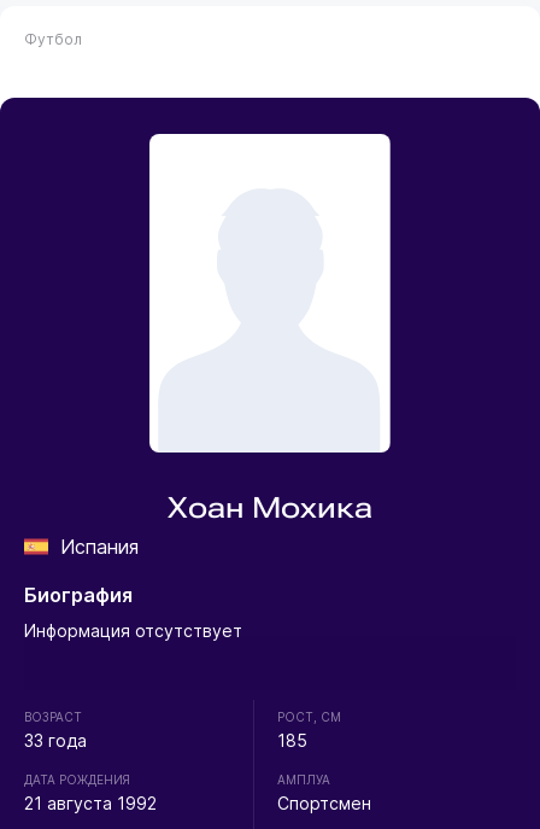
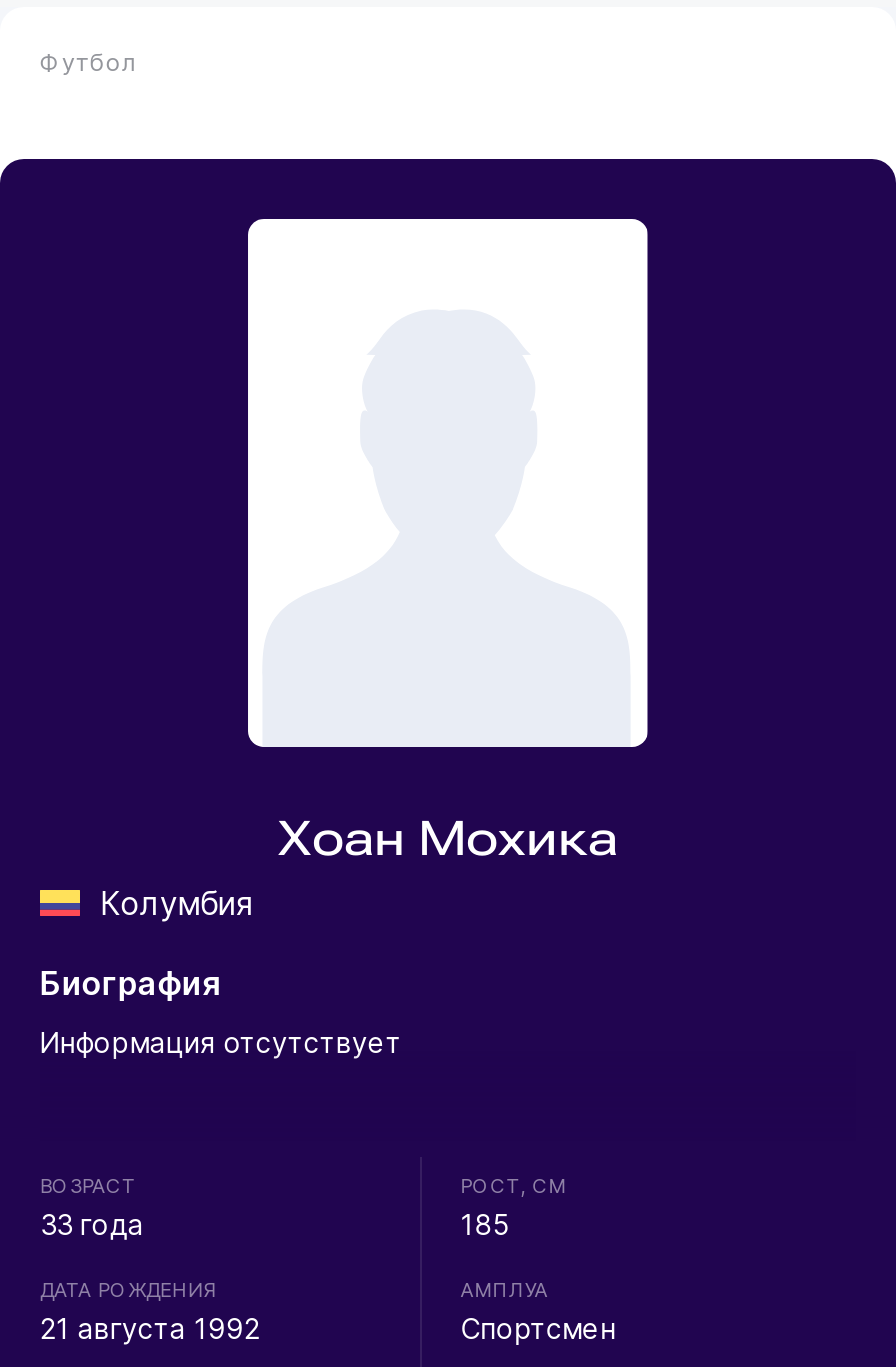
- Испания
+ Колумбия
